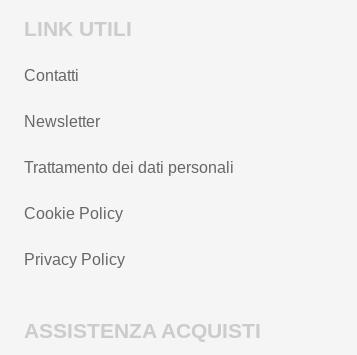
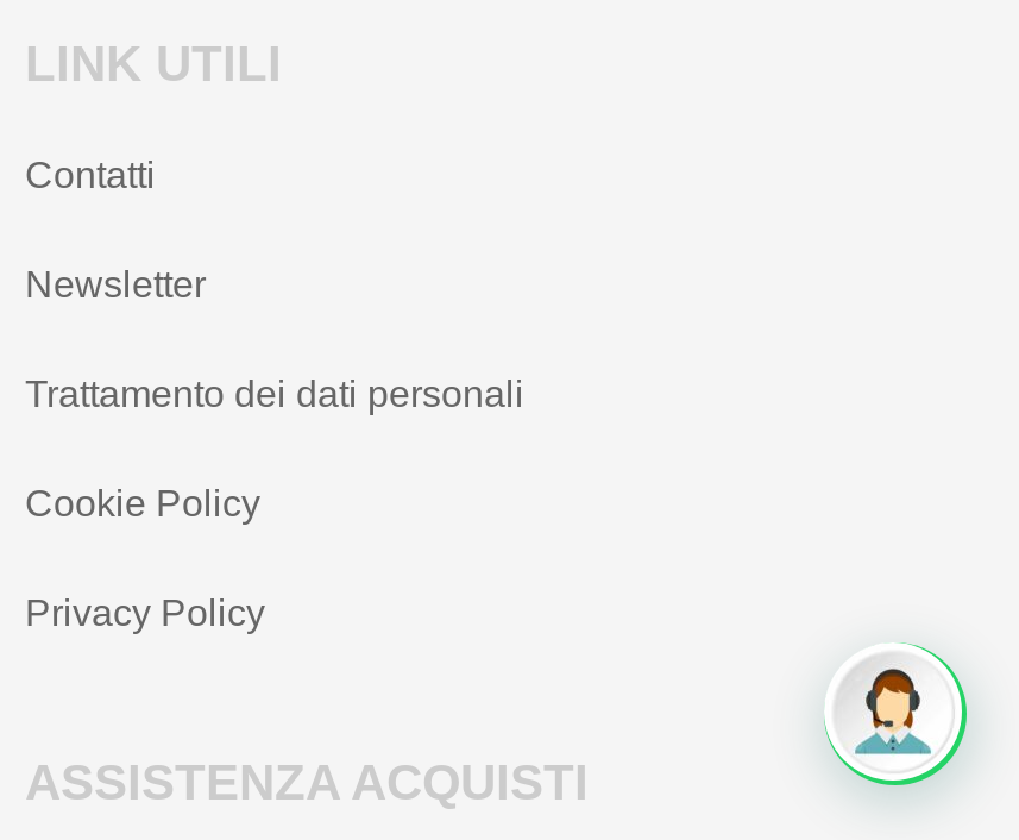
+ [image]
